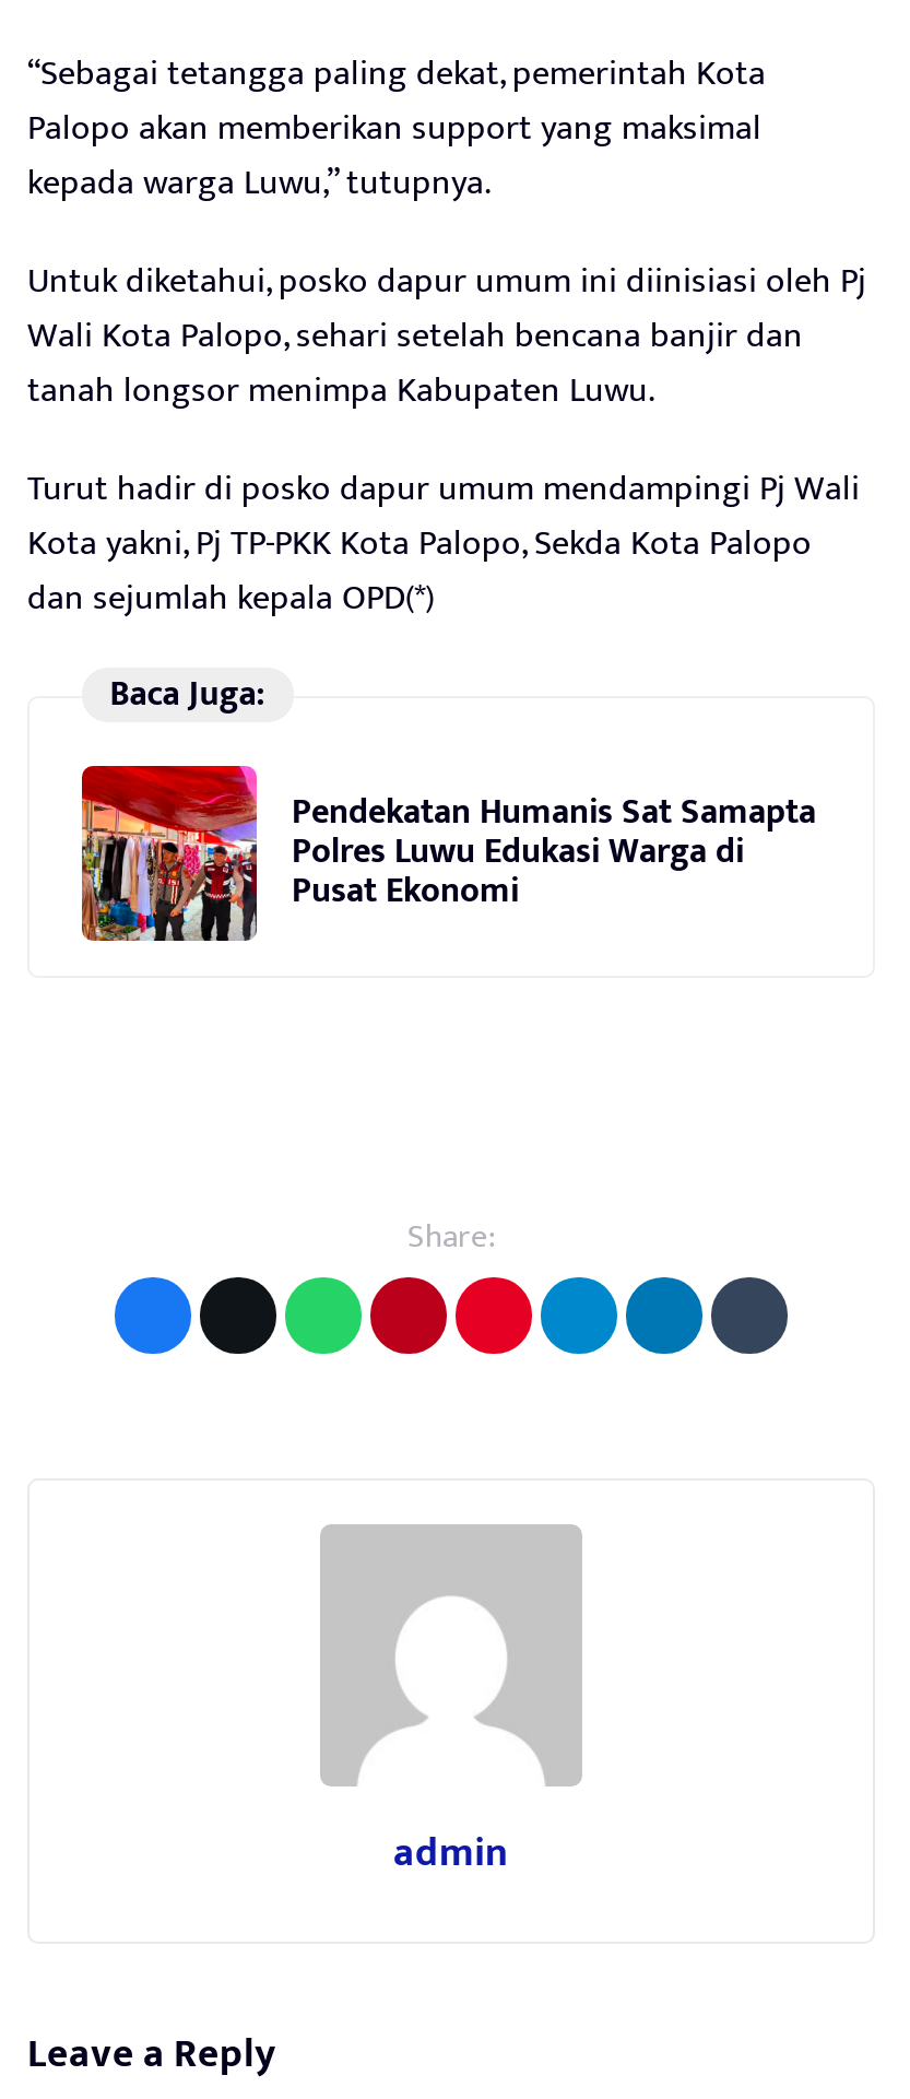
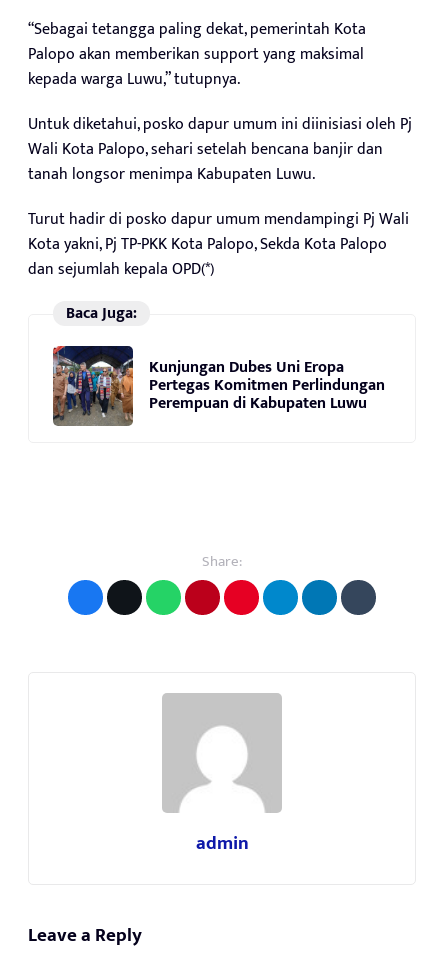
- [image]
- Pendekatan Humanis Sat Samapta
- Polres Luwu Edukasi Warga di
- Pusat Ekonomi
+ [image]
+ Kunjungan Dubes Uni Eropa
+ Pertegas Komitmen Perlindungan
+ Perempuan di Kabupaten Luwu
